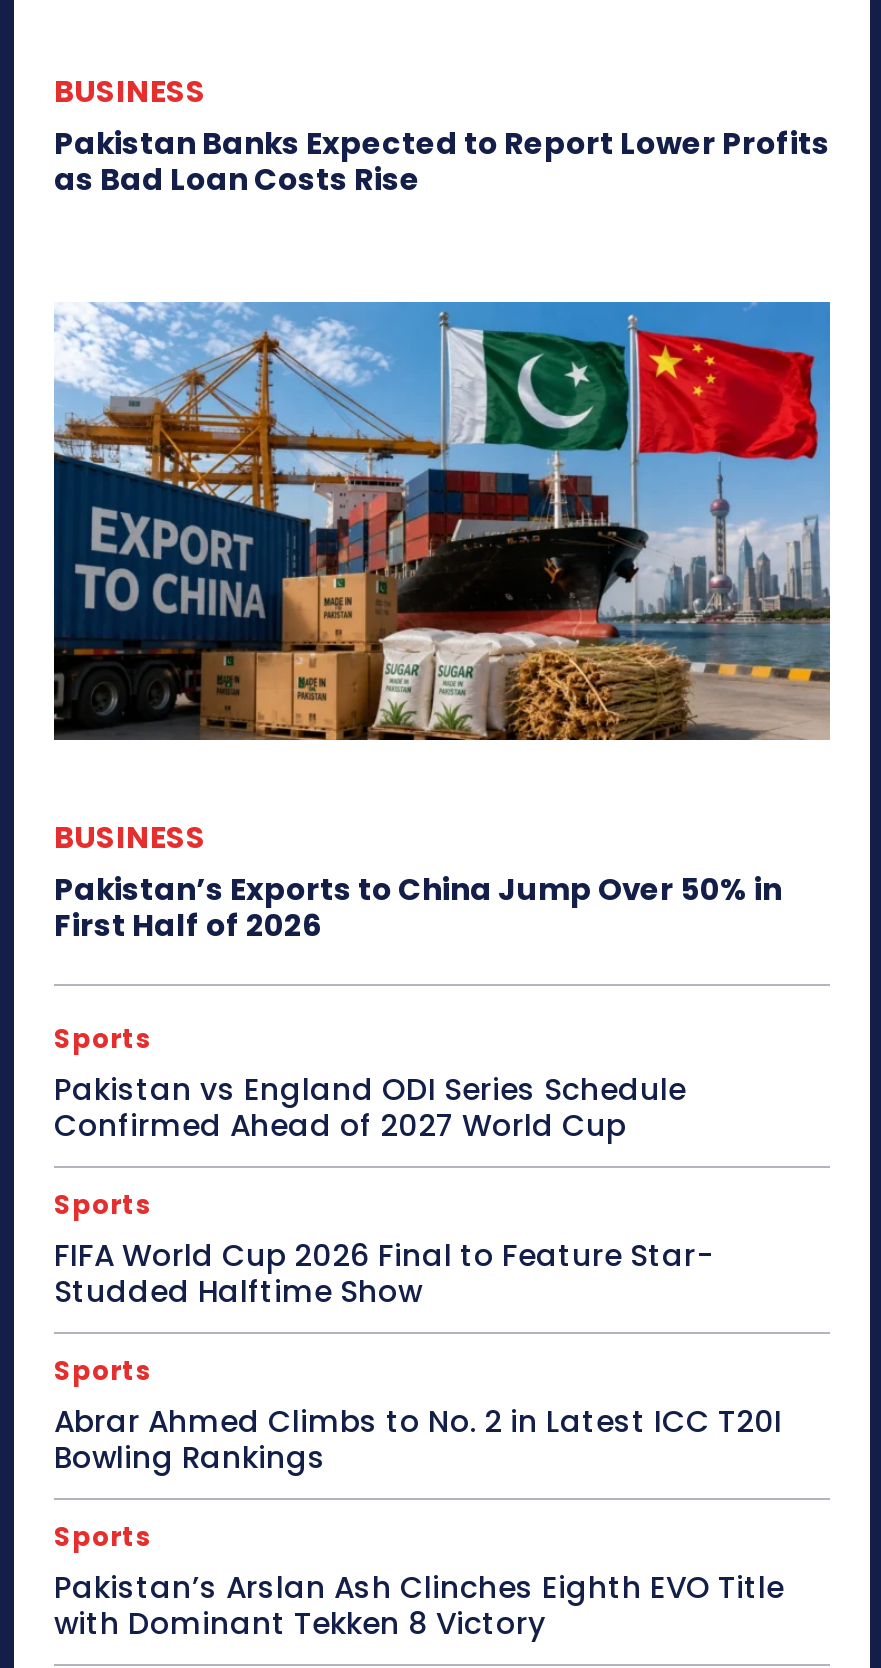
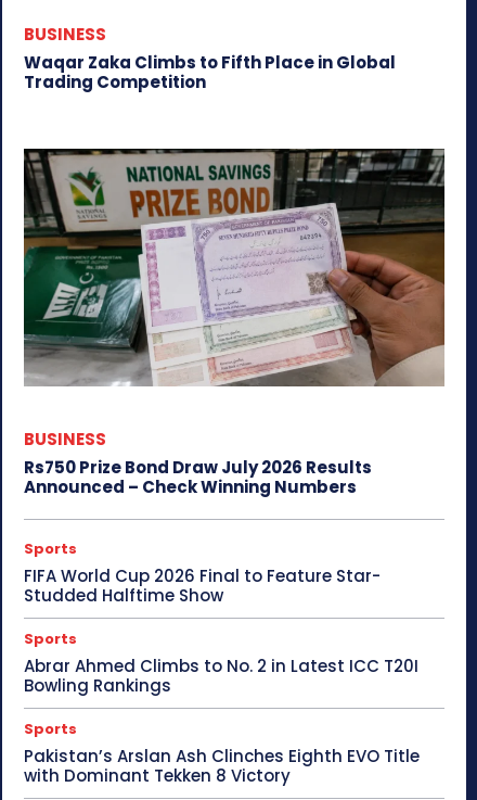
- Pakistan Banks Expected to Report Lower Profits
- as Bad Loan Costs Rise
+ Waqar Zaka Climbs to Fifth Place in Global
+ Trading Competition

- [image]
+ [image]

- Pakistan’s Exports to China Jump Over 50% in
- First Half of 2026
- Sports
- Pakistan vs England ODI Series Schedule
- Confirmed Ahead of 2027 World Cup
+ Rs750 Prize Bond Draw July 2026 Results
+ Announced – Check Winning Numbers
